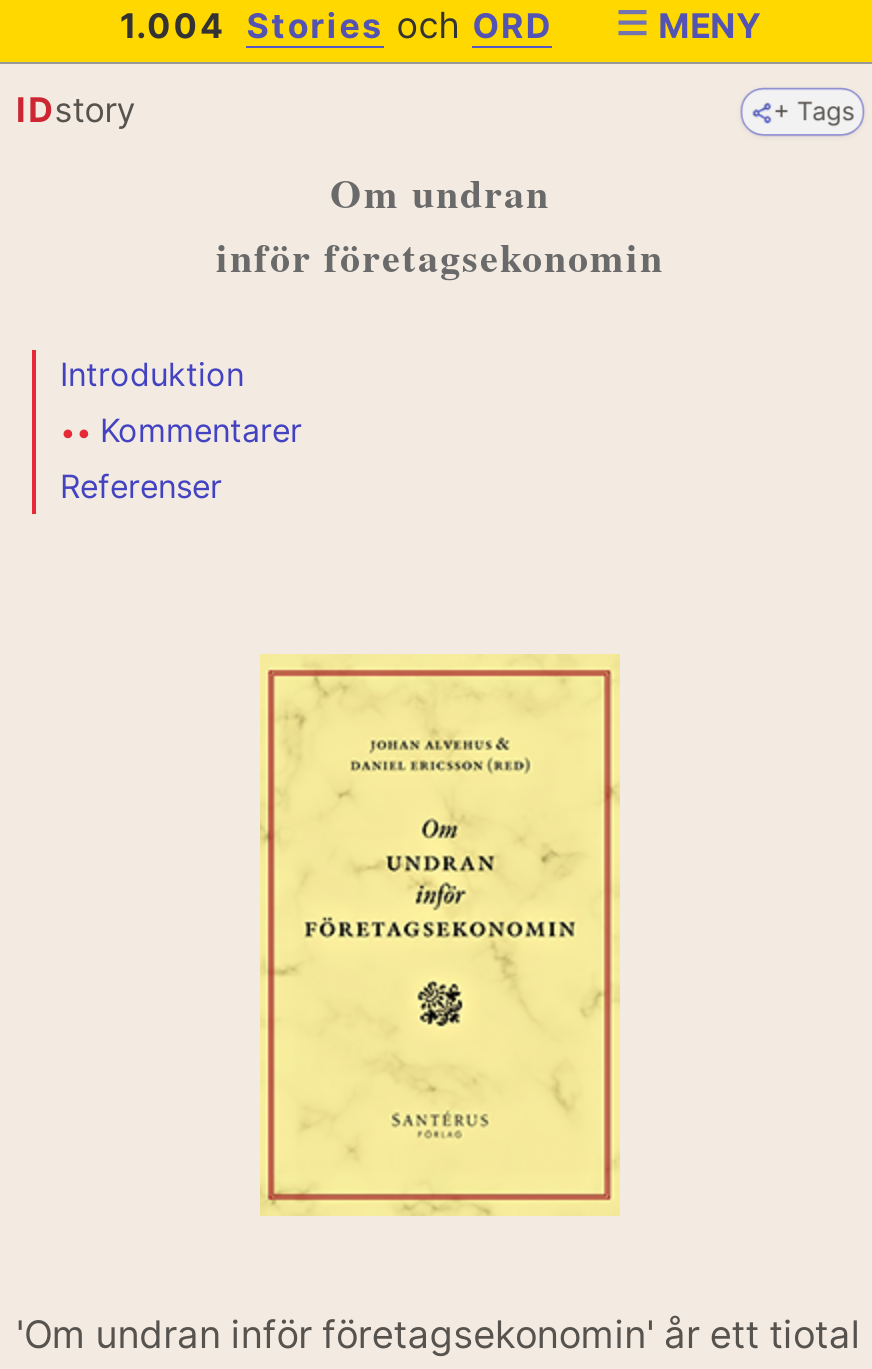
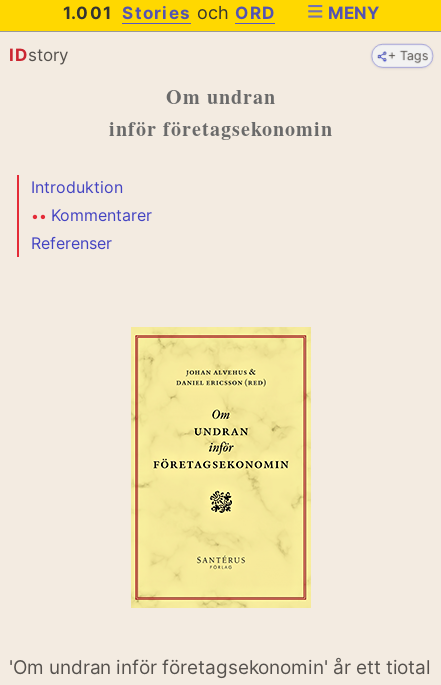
- 1.004 Stories och ORD
+ 1.001 Stories och ORD
